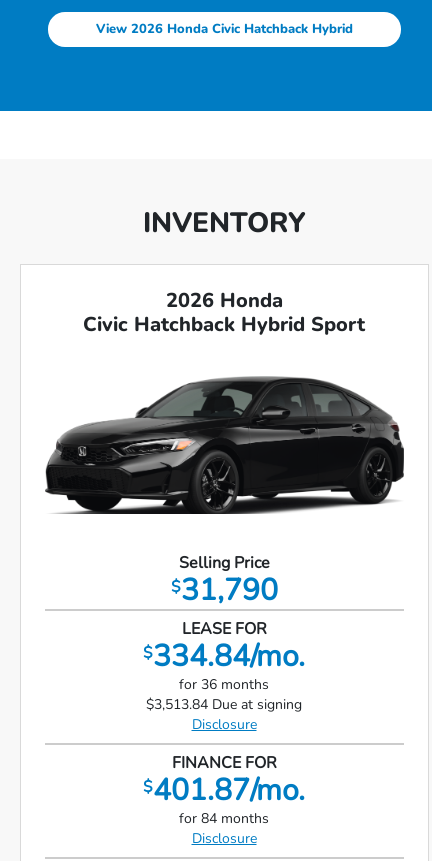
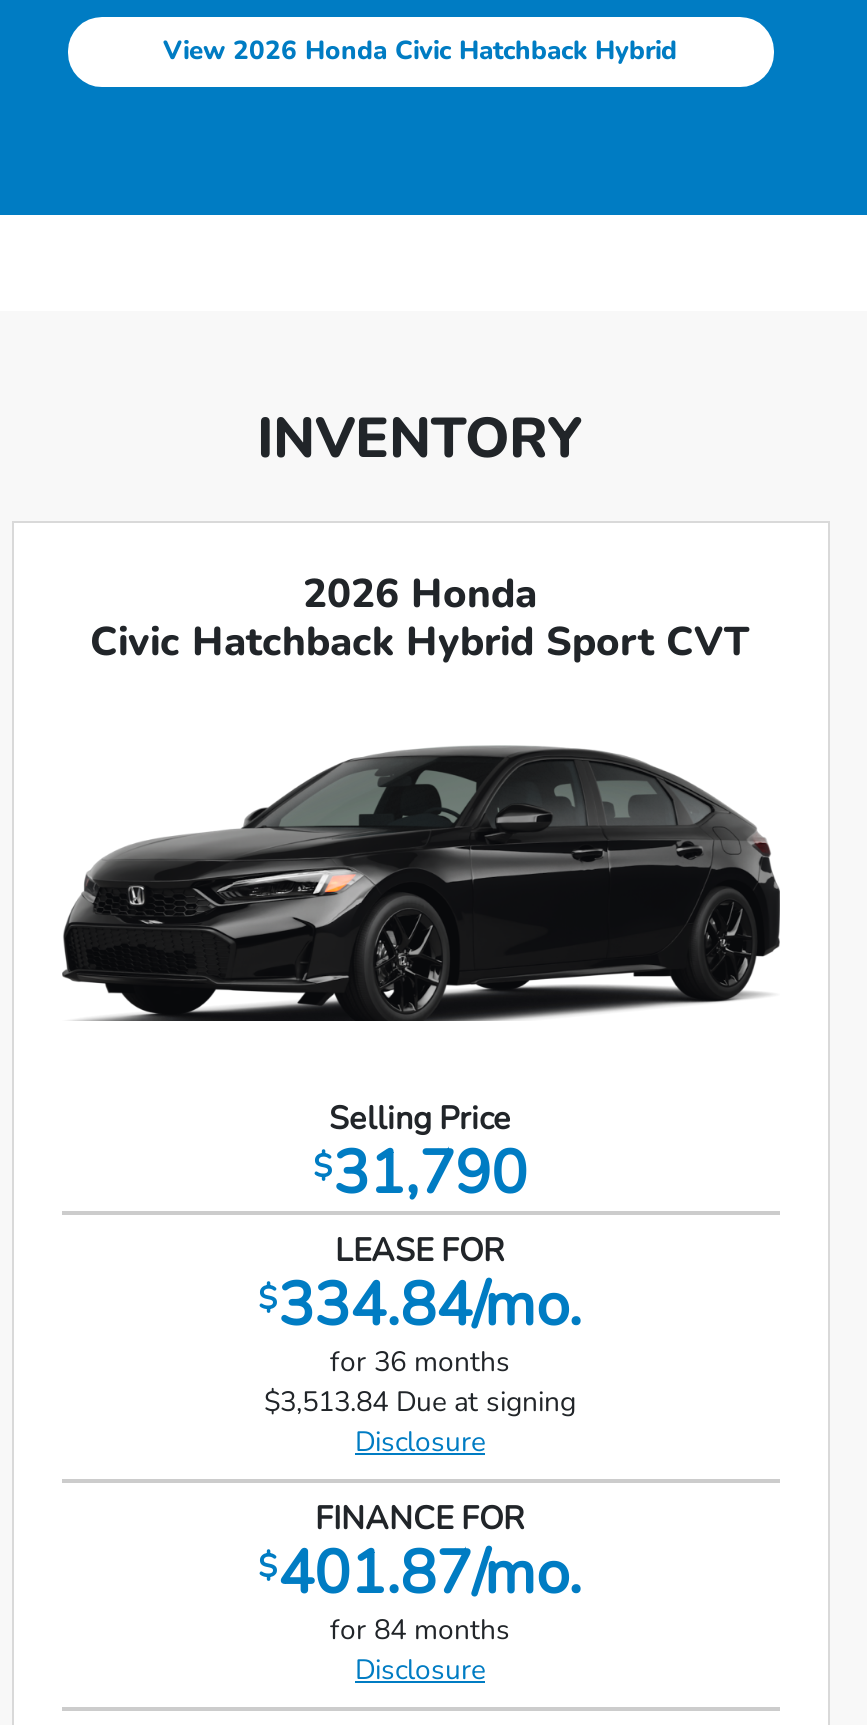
- Civic Hatchback Hybrid Sport
+ Civic Hatchback Hybrid Sport CVT
